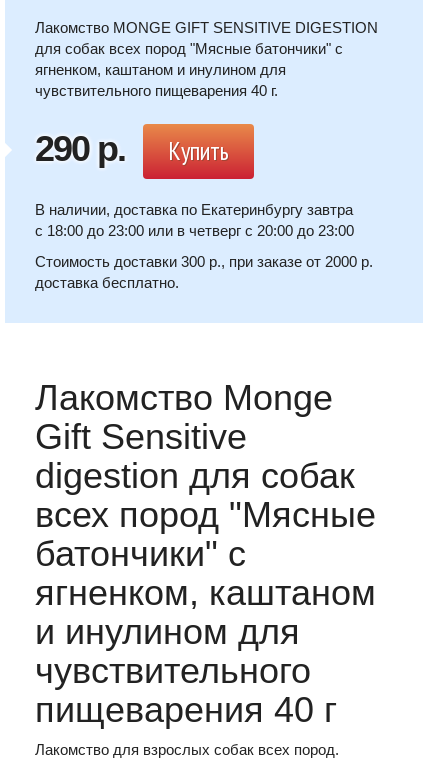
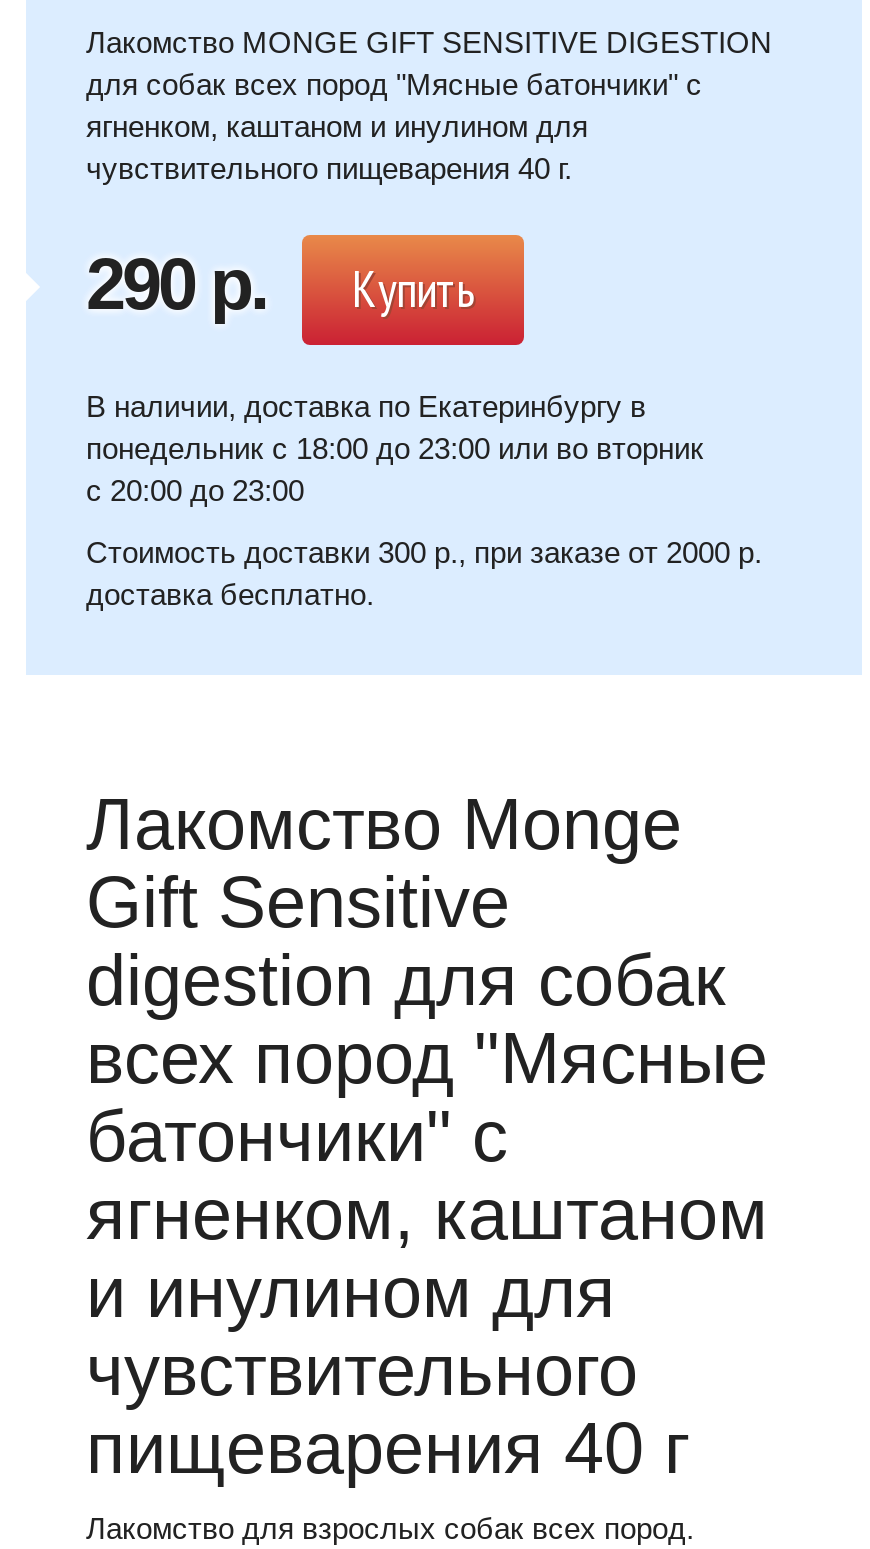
- В наличии, доставка по Екатеринбургу завтра
- c 18:00 до 23:00 или в четверг c 20:00 до 23:00
+ В наличии, доставка по Екатеринбургу в
+ понедельник c 18:00 до 23:00 или во вторник
+ c 20:00 до 23:00
